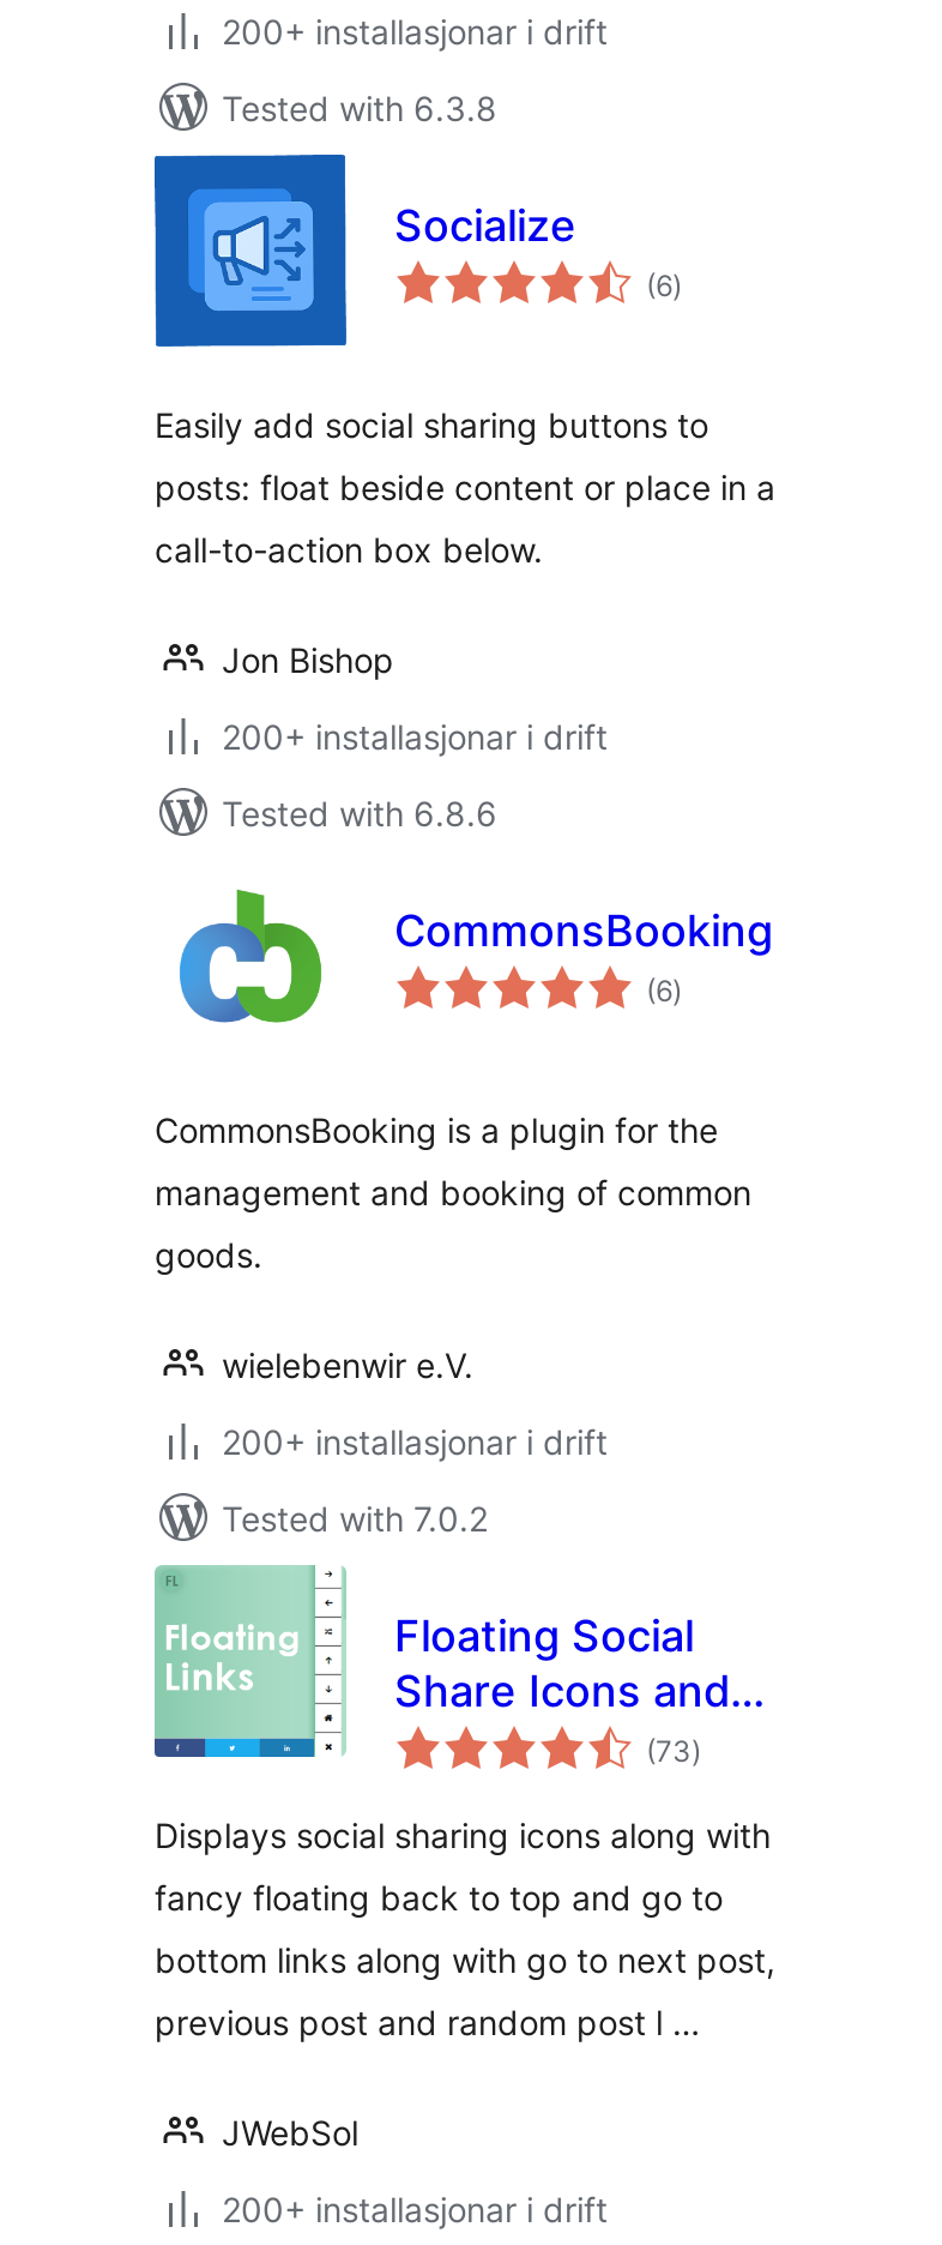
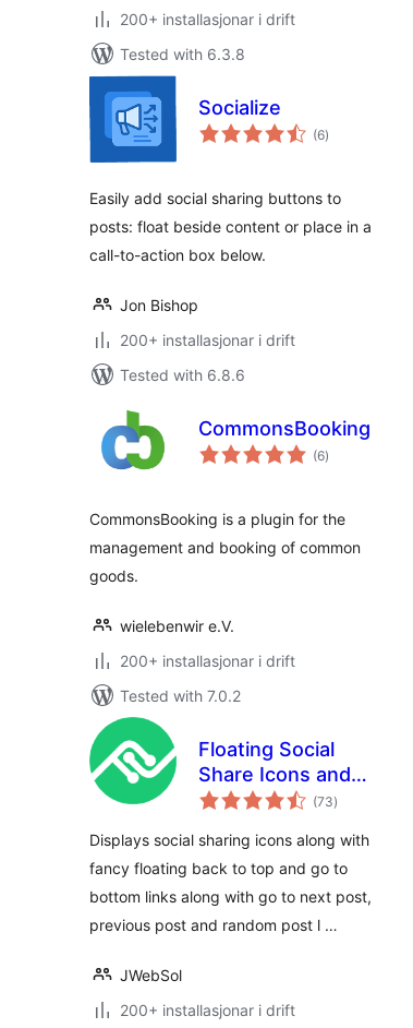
- [image]
+ [image]
